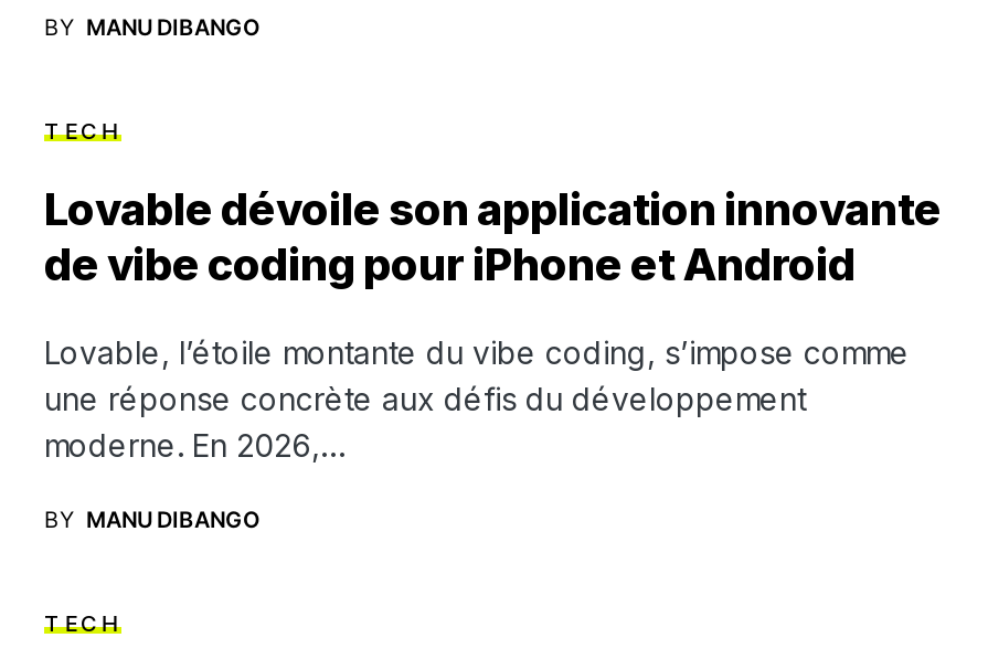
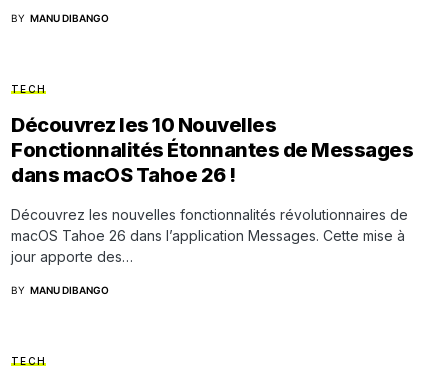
- Lovable dévoile son application innovante
- de vibe coding pour iPhone et Android
+ Découvrez les 10 Nouvelles
+ Fonctionnalités Étonnantes de Messages
+ dans macOS Tahoe 26 !

- Lovable, l’étoile montante du vibe coding, s’impose comme
- une réponse concrète aux défis du développement
- moderne. En 2026,…
+ Découvrez les nouvelles fonctionnalités révolutionnaires de
+ macOS Tahoe 26 dans l’application Messages. Cette mise à
+ jour apporte des…
